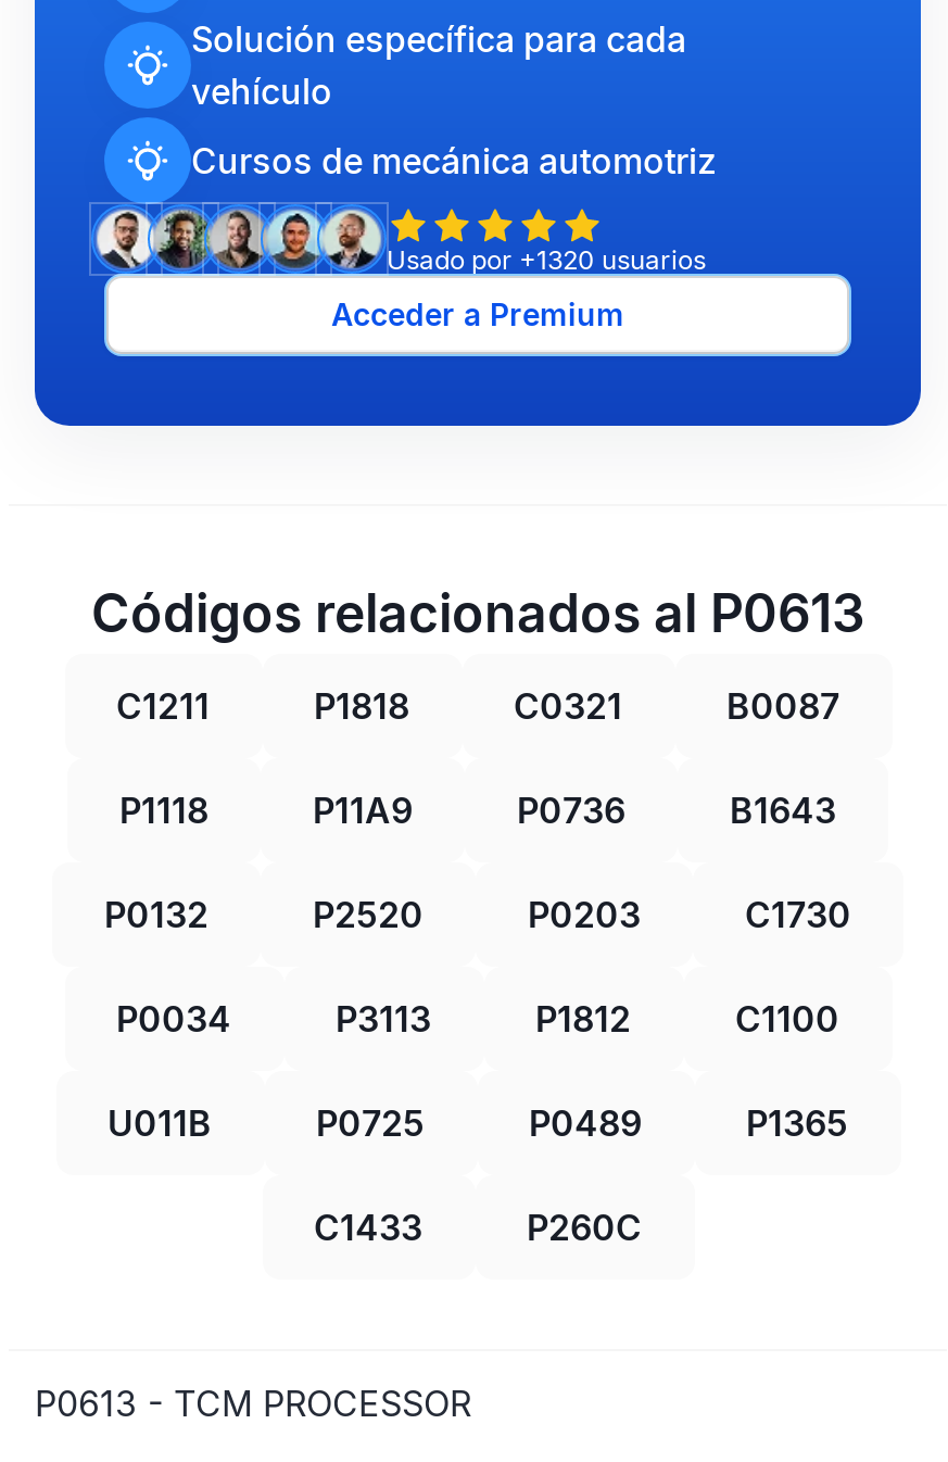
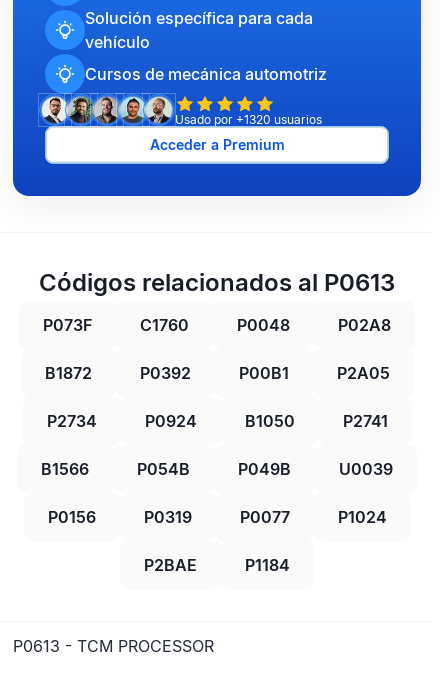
- C1211
- P1818
- C0321
- B0087
+ P073F
+ C1760
+ P0048
+ P02A8

- P1118
- P11A9
- P0736
- B1643
+ B1872
+ P0392
+ P00B1
+ P2A05

- P0132
- P2520
- P0203
- C1730
+ P2734
+ P0924
+ B1050
+ P2741

- P0034
- P3113
- P1812
- C1100
+ B1566
+ P054B
+ P049B
+ U0039

- U011B
- P0725
- P0489
- P1365
+ P0156
+ P0319
+ P0077
+ P1024

- C1433
- P260C
+ P2BAE
+ P1184
